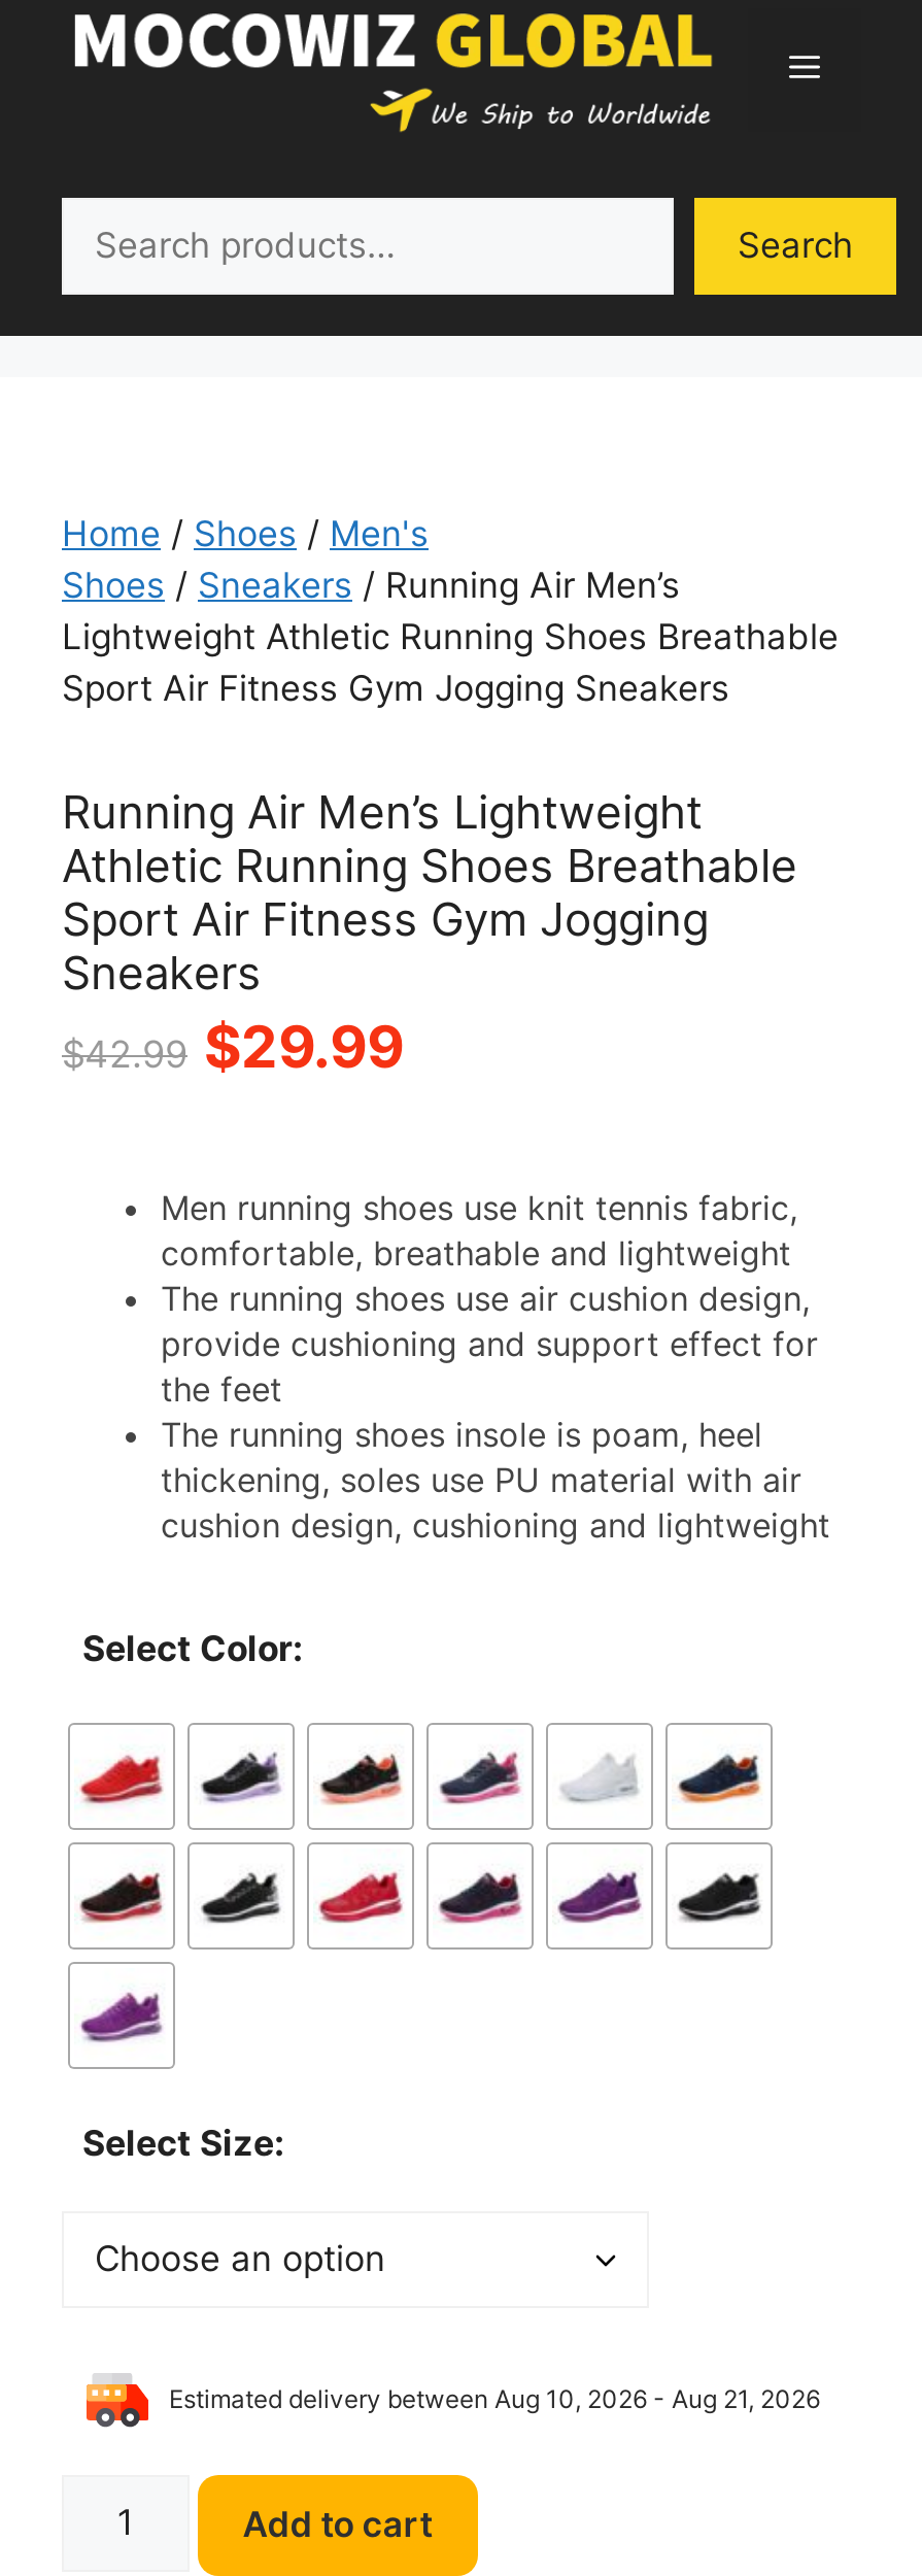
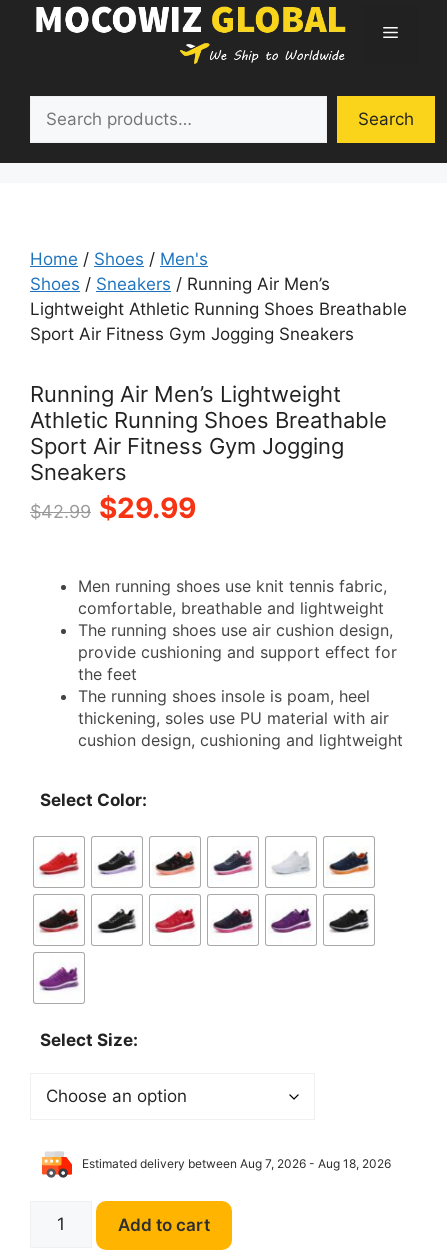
- Estimated delivery between Aug 10, 2026 - Aug 21, 2026
+ Estimated delivery between Aug 7, 2026 - Aug 18, 2026
